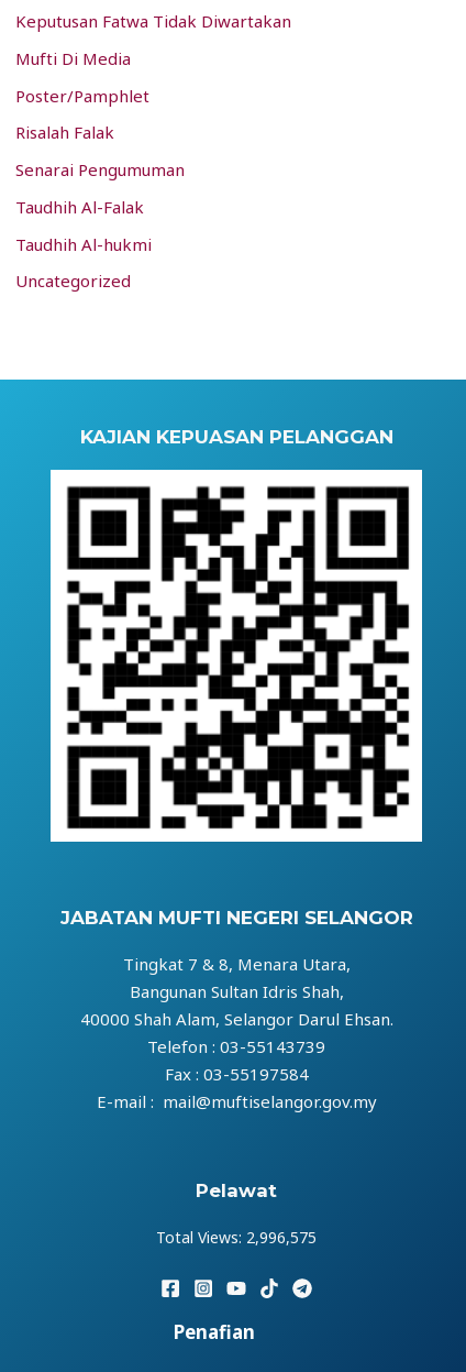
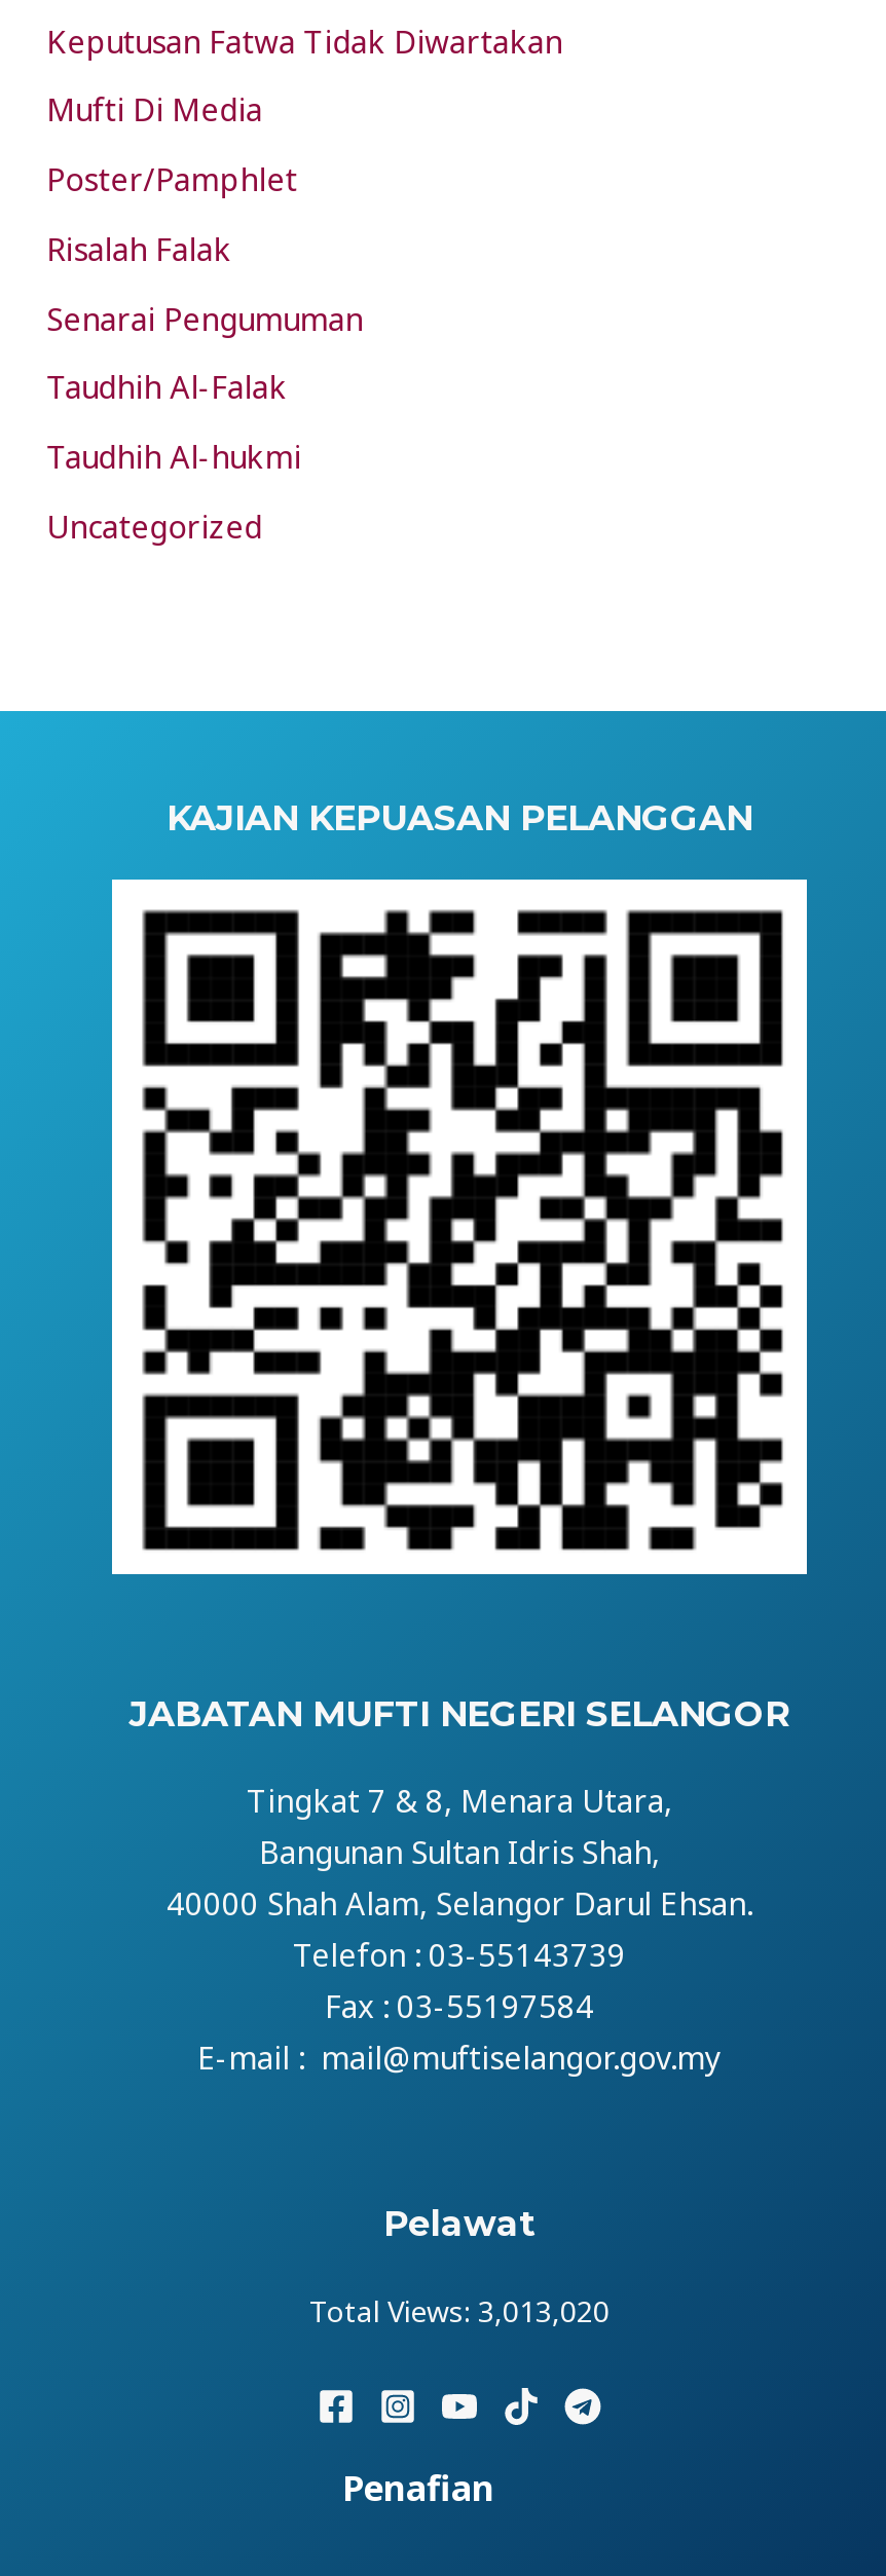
- Total Views: 2,996,575
+ Total Views: 3,013,020
